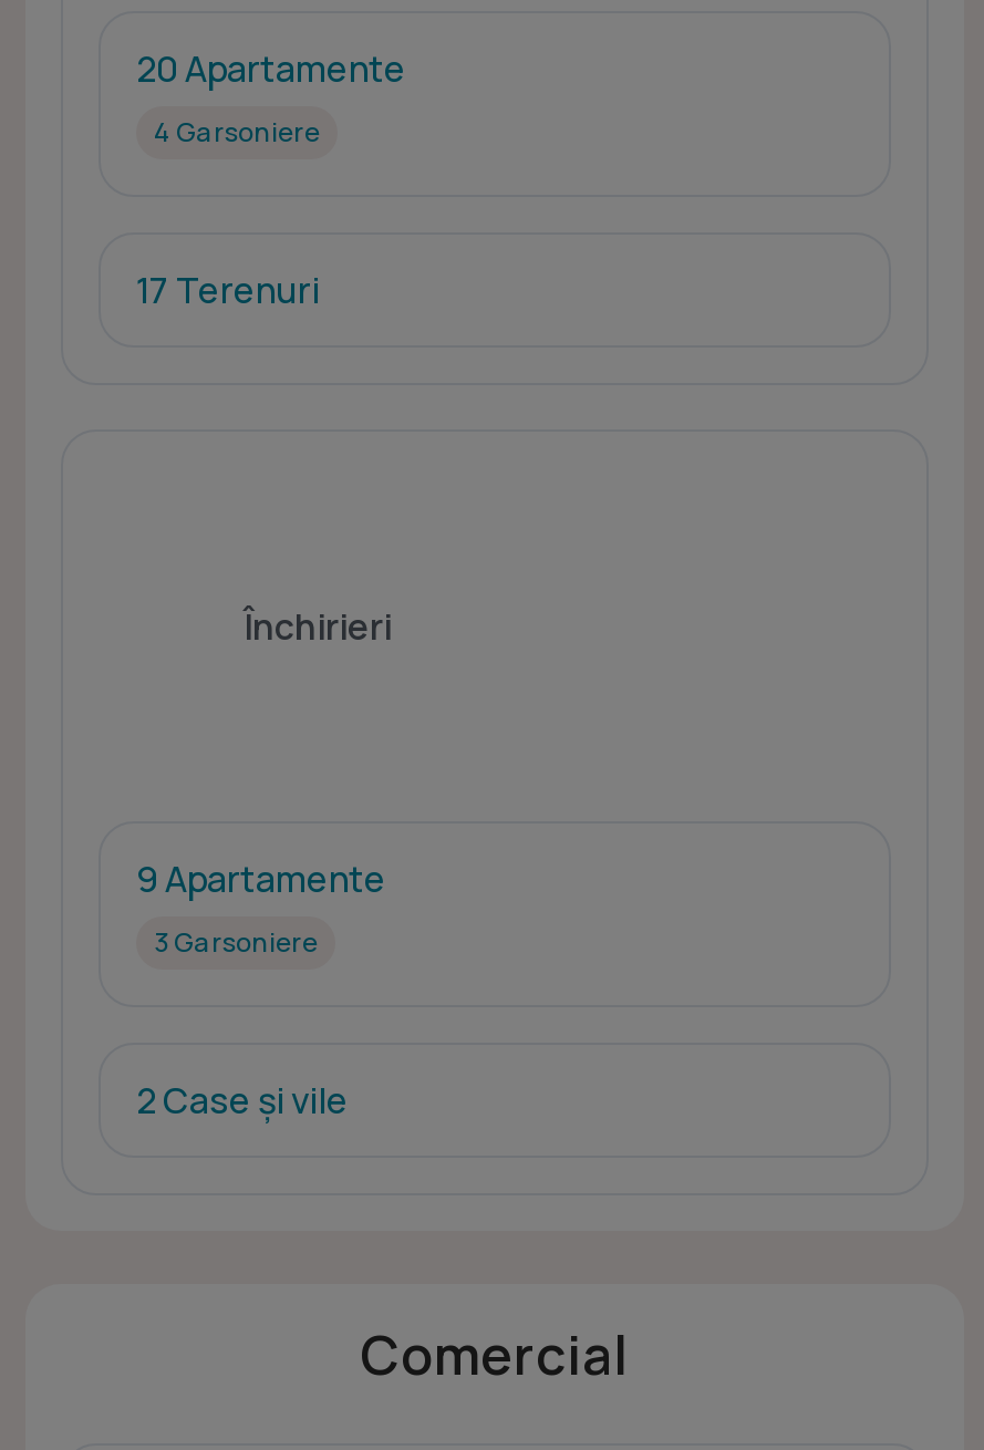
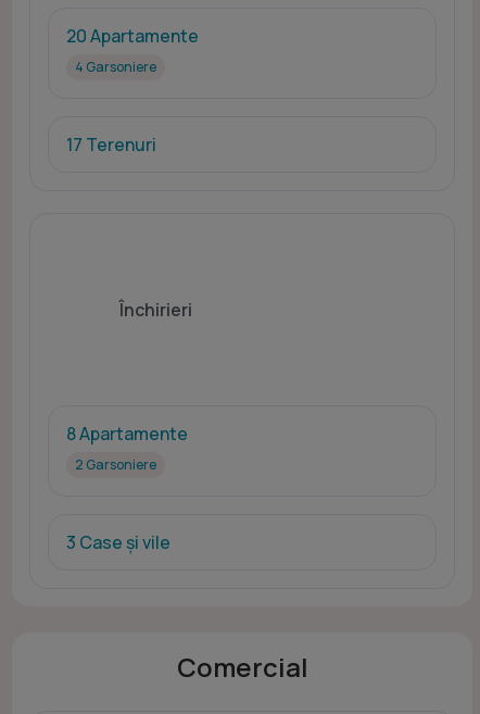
- 9 Apartamente
+ 8 Apartamente

- 3 Garsoniere
+ 2 Garsoniere

- 2 Case și vile
+ 3 Case și vile
